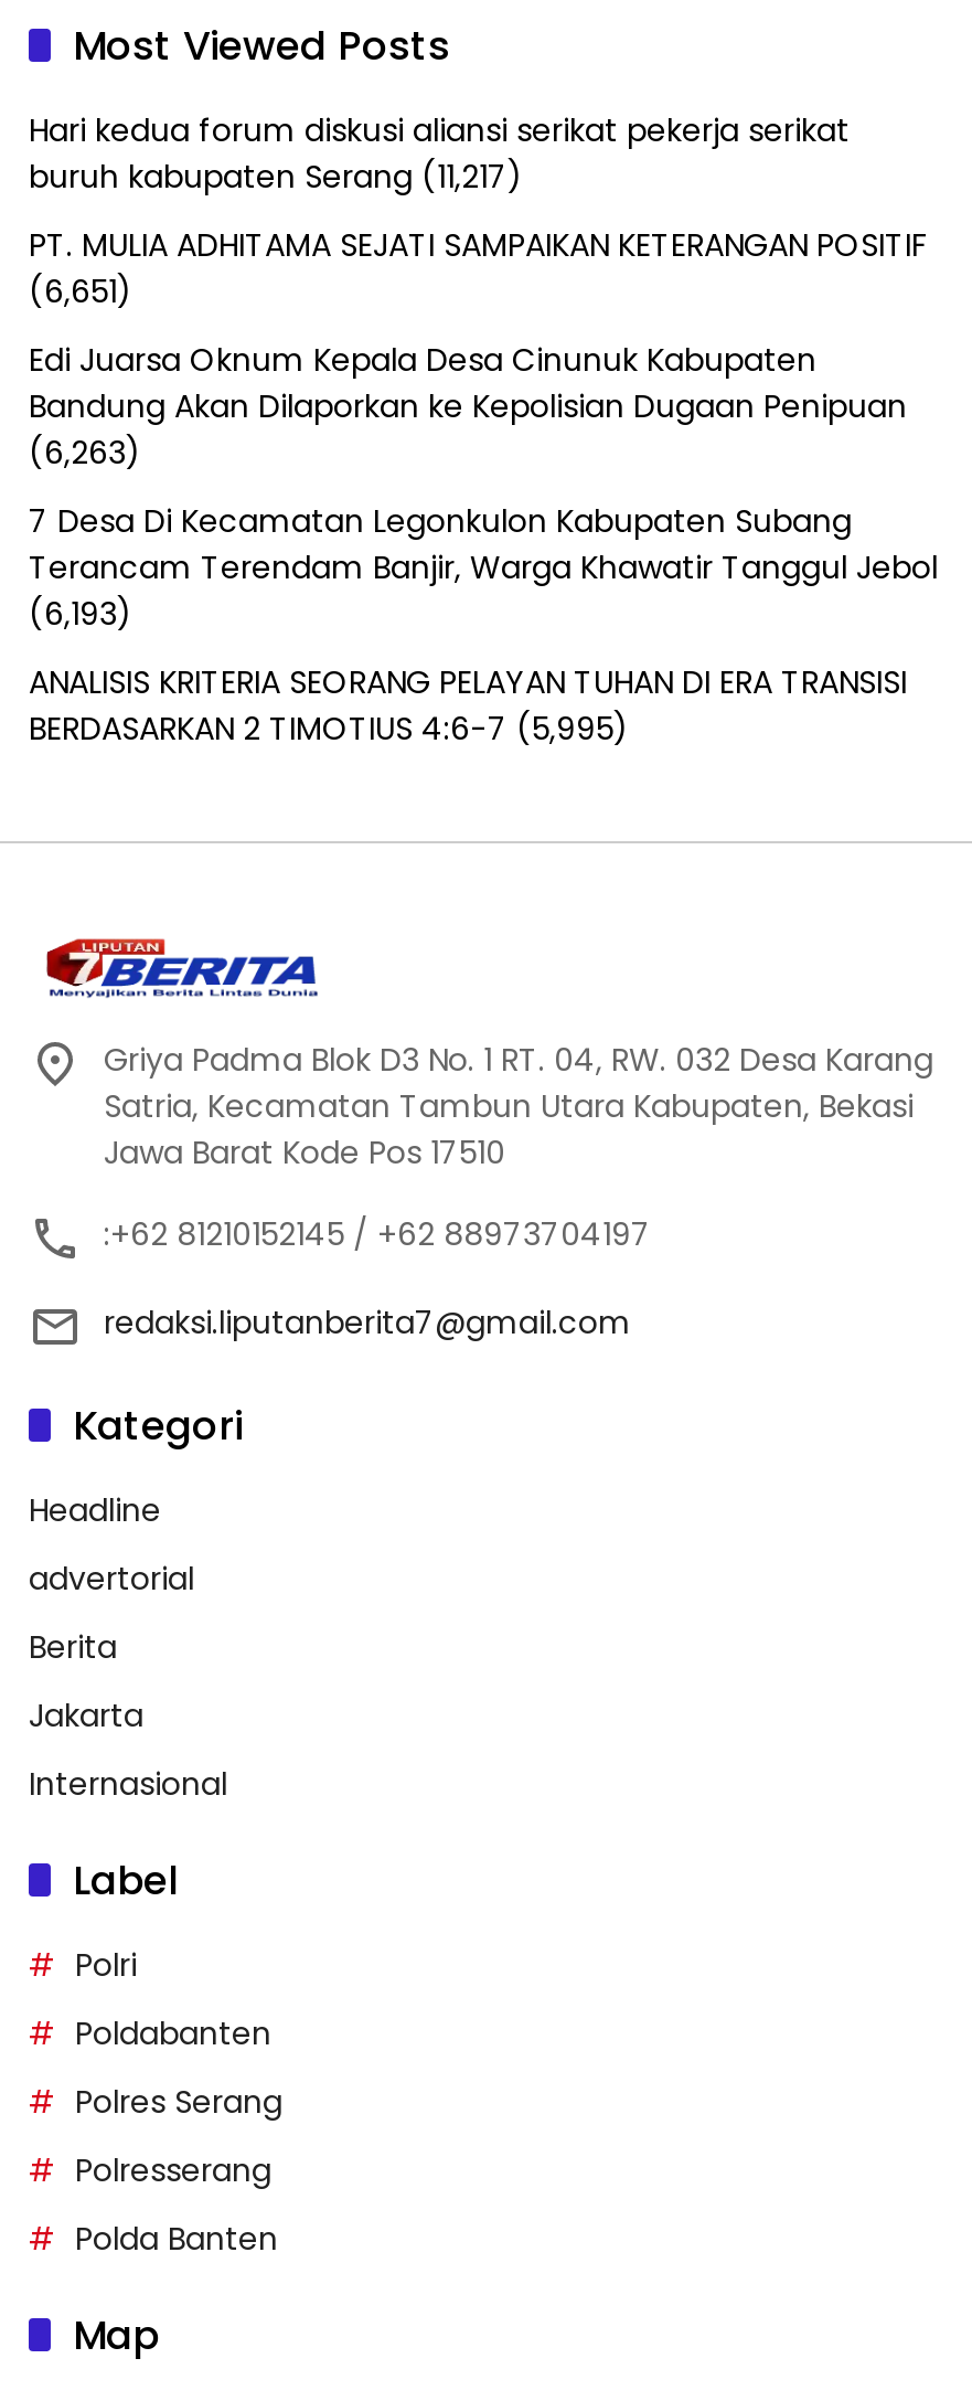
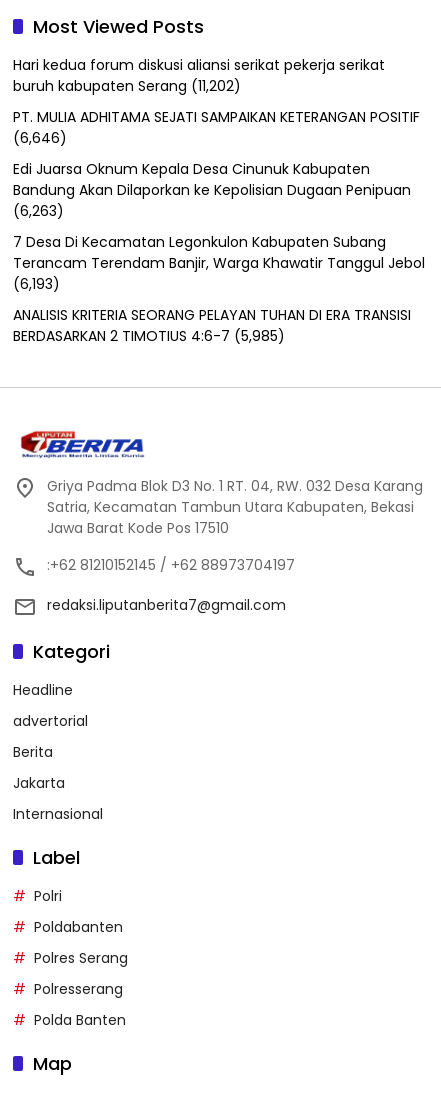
- buruh kabupaten Serang (11,217)
+ buruh kabupaten Serang (11,202)

- (6,651)
+ (6,646)

- BERDASARKAN 2 TIMOTIUS 4:6-7 (5,995)
+ BERDASARKAN 2 TIMOTIUS 4:6-7 (5,985)
